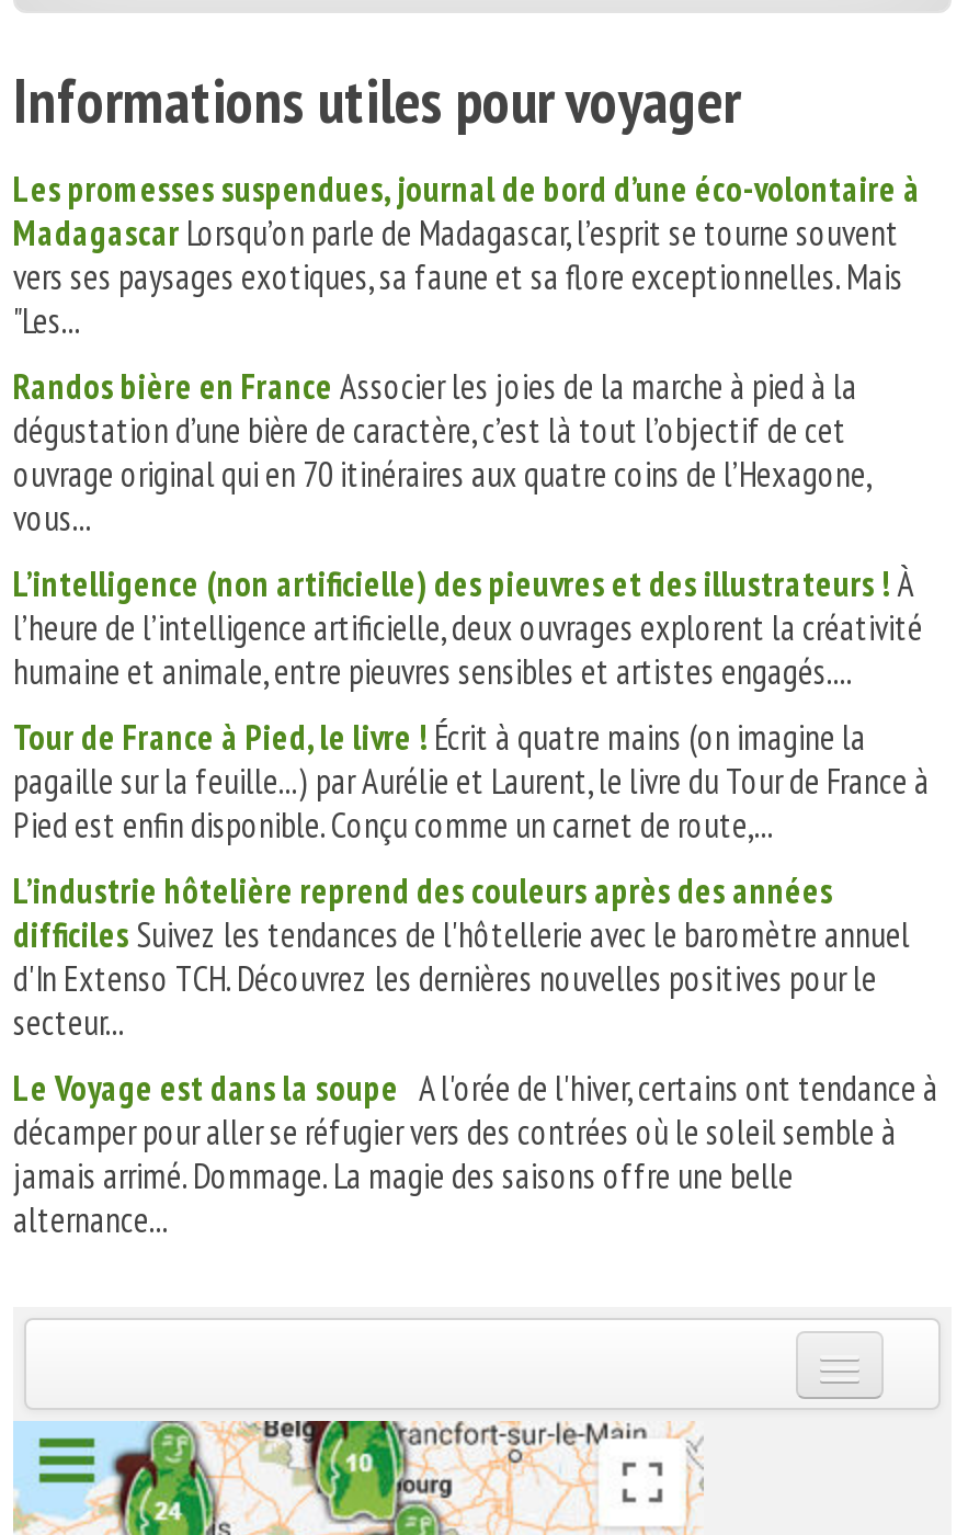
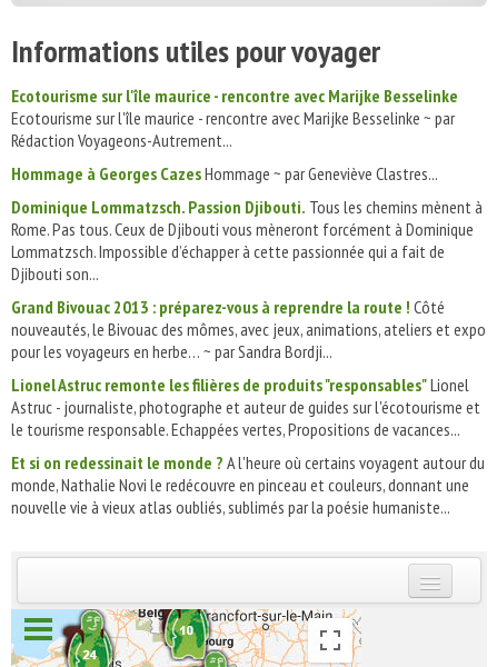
- Les promesses suspendues, journal de bord d’une éco-volontaire à
- Madagascar Lorsqu’on parle de Madagascar, l’esprit se tourne souvent
- vers ses paysages exotiques, sa faune et sa flore exceptionnelles. Mais
- "Les...
+ Ecotourisme sur l'île maurice - rencontre avec Marijke Besselinke
+ Ecotourisme sur l'île maurice - rencontre avec Marijke Besselinke ~ par
+ Rédaction Voyageons-Autrement...

- Randos bière en France Associer les joies de la marche à pied à la
- dégustation d’une bière de caractère, c’est là tout l’objectif de cet
- ouvrage original qui en 70 itinéraires aux quatre coins de l’Hexagone,
- vous...
+ Hommage à Georges Cazes Hommage ~ par Geneviève Clastres...

- L’intelligence (non artificielle) des pieuvres et des illustrateurs ! À
- l’heure de l’intelligence artificielle, deux ouvrages explorent la créativité
- humaine et animale, entre pieuvres sensibles et artistes engagés....
+ Dominique Lommatzsch. Passion Djibouti. Tous les chemins mènent à
+ Rome. Pas tous. Ceux de Djibouti vous mèneront forcément à Dominique
+ Lommatzsch. Impossible d’échapper à cette passionnée qui a fait de
+ Djibouti son...

- Tour de France à Pied, le livre ! Écrit à quatre mains (on imagine la
- pagaille sur la feuille...) par Aurélie et Laurent, le livre du Tour de France à
- Pied est enfin disponible. Conçu comme un carnet de route,...
+ Grand Bivouac 2013 : préparez-vous à reprendre la route ! Côté
+ nouveautés, le Bivouac des mômes, avec jeux, animations, ateliers et expo
+ pour les voyageurs en herbe… ~ par Sandra Bordji...

- L’industrie hôtelière reprend des couleurs après des années
- difficiles Suivez les tendances de l'hôtellerie avec le baromètre annuel
- d'In Extenso TCH. Découvrez les dernières nouvelles positives pour le
- secteur...
+ Lionel Astruc remonte les filières de produits "responsables" Lionel
+ Astruc - journaliste, photographe et auteur de guides sur l'écotourisme et
+ le tourisme responsable. Echappées vertes, Propositions de vacances...

- Le Voyage est dans la soupe A l'orée de l'hiver, certains ont tendance à
- décamper pour aller se réfugier vers des contrées où le soleil semble à
- jamais arrimé. Dommage. La magie des saisons offre une belle
- alternance...
+ Et si on redessinait le monde ? A l'heure où certains voyagent autour du
+ monde, Nathalie Novi le redécouvre en pinceau et couleurs, donnant une
+ nouvelle vie à vieux atlas oubliés, sublimés par la poésie humaniste...
